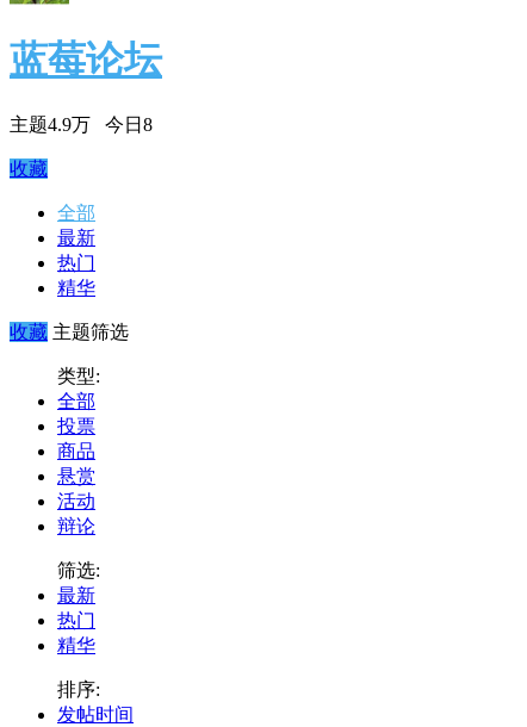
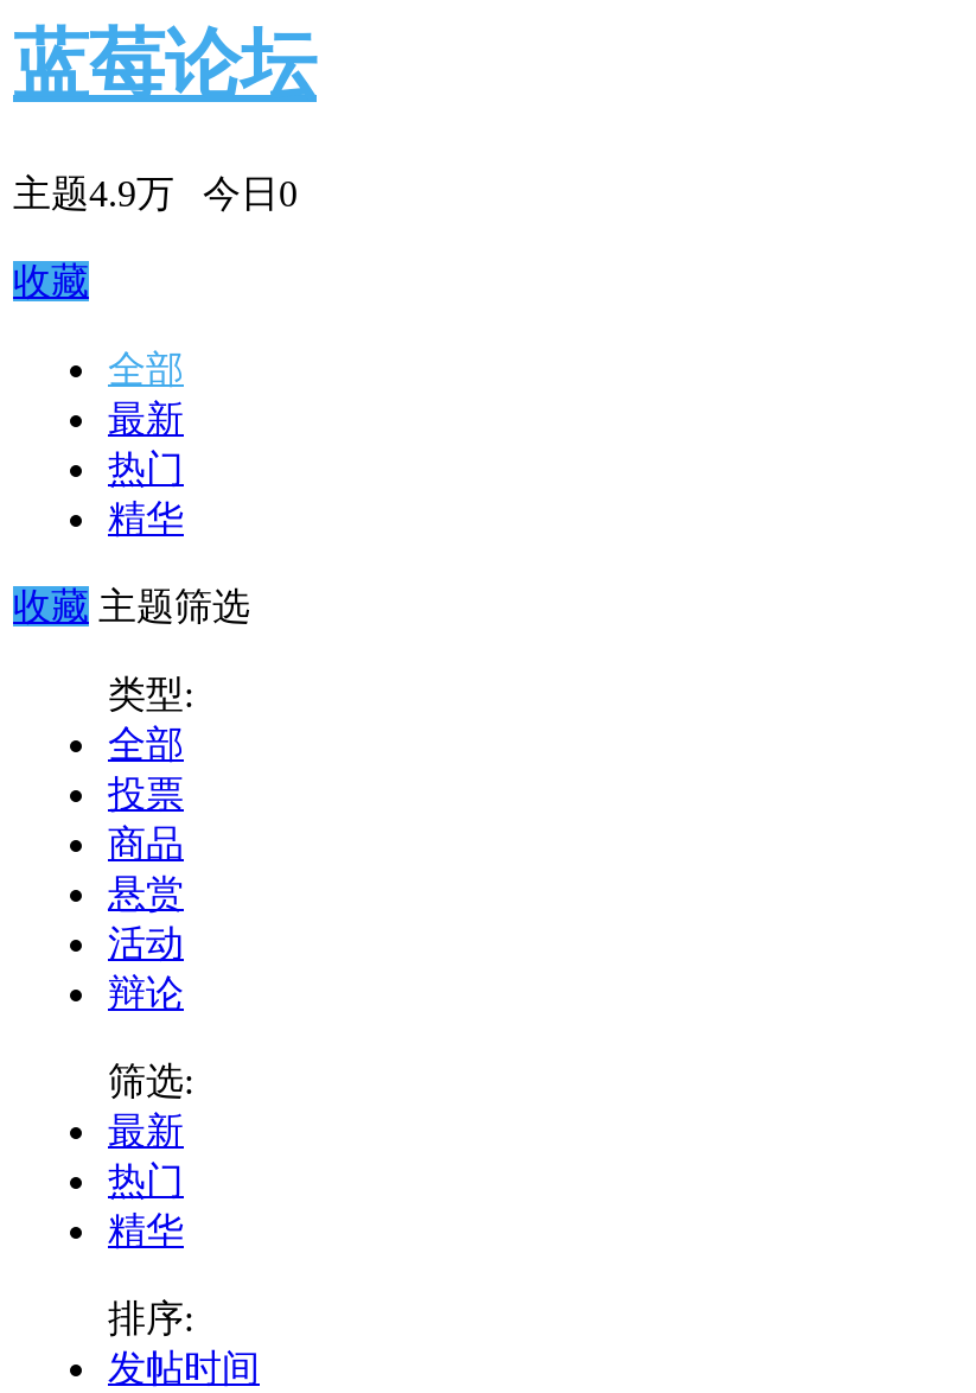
- 主题4.9万今日8
+ 主题4.9万今日0
